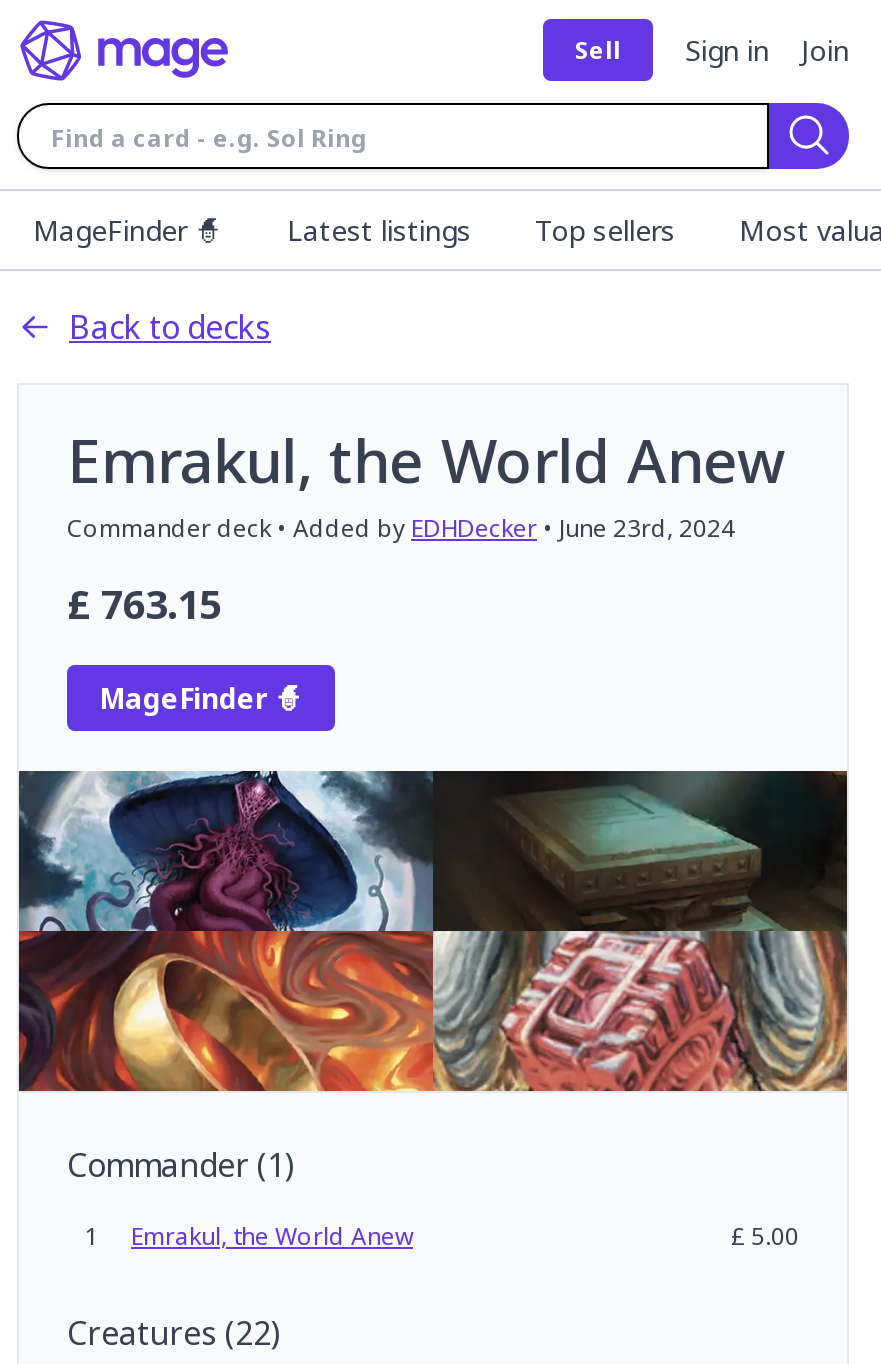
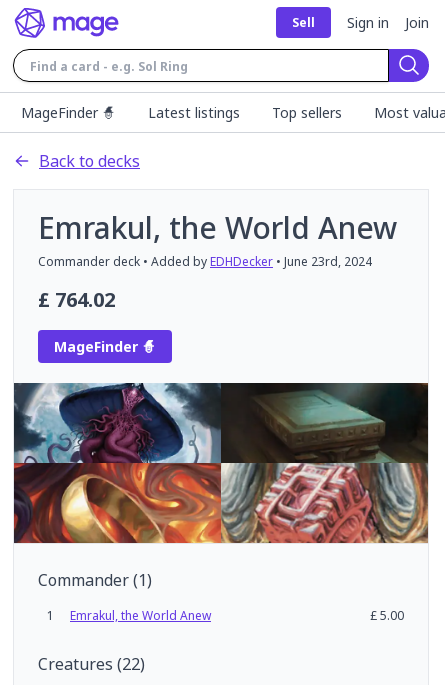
- £763.15
+ £764.02
